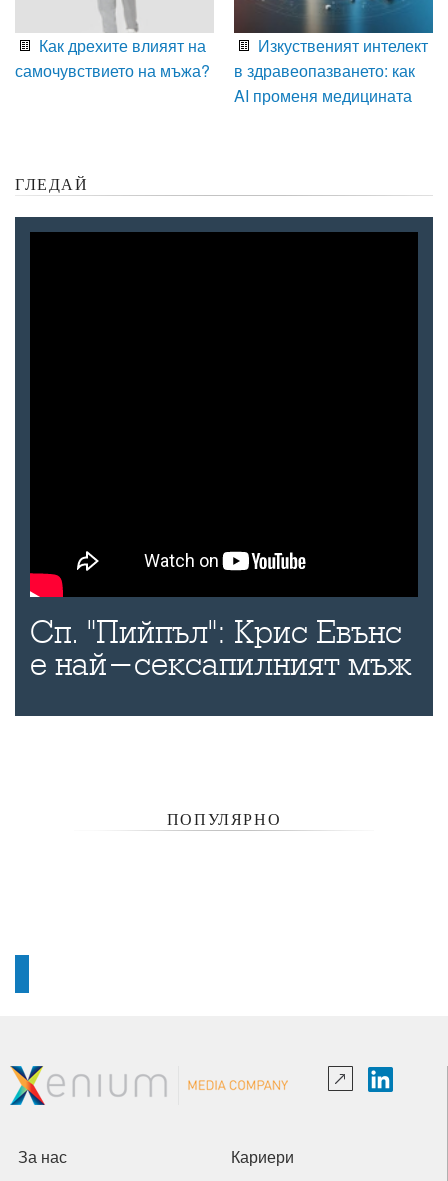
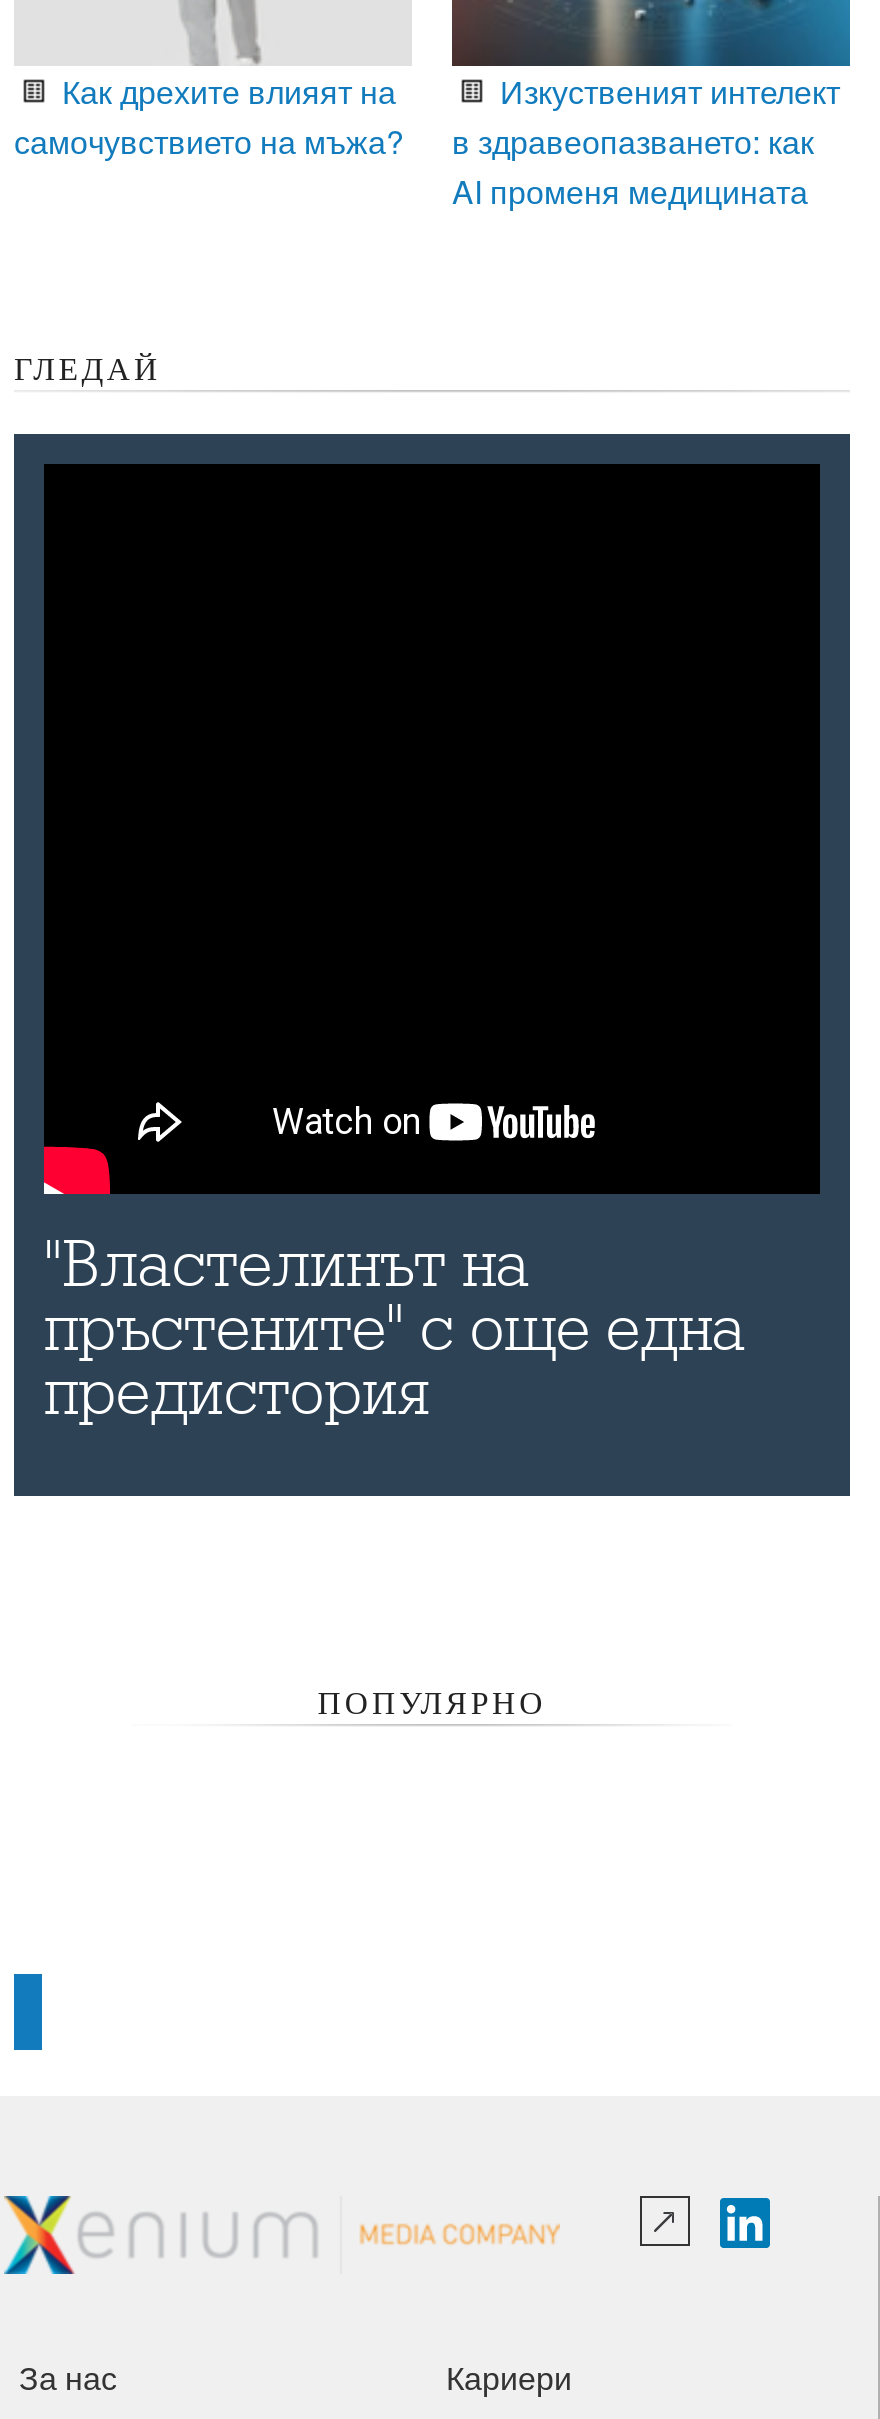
- Сп. "Пийпъл": Крис Евънс
- е най-сексапилният мъж
+ "Властелинът на
+ пръстените" с още една
+ предистория
